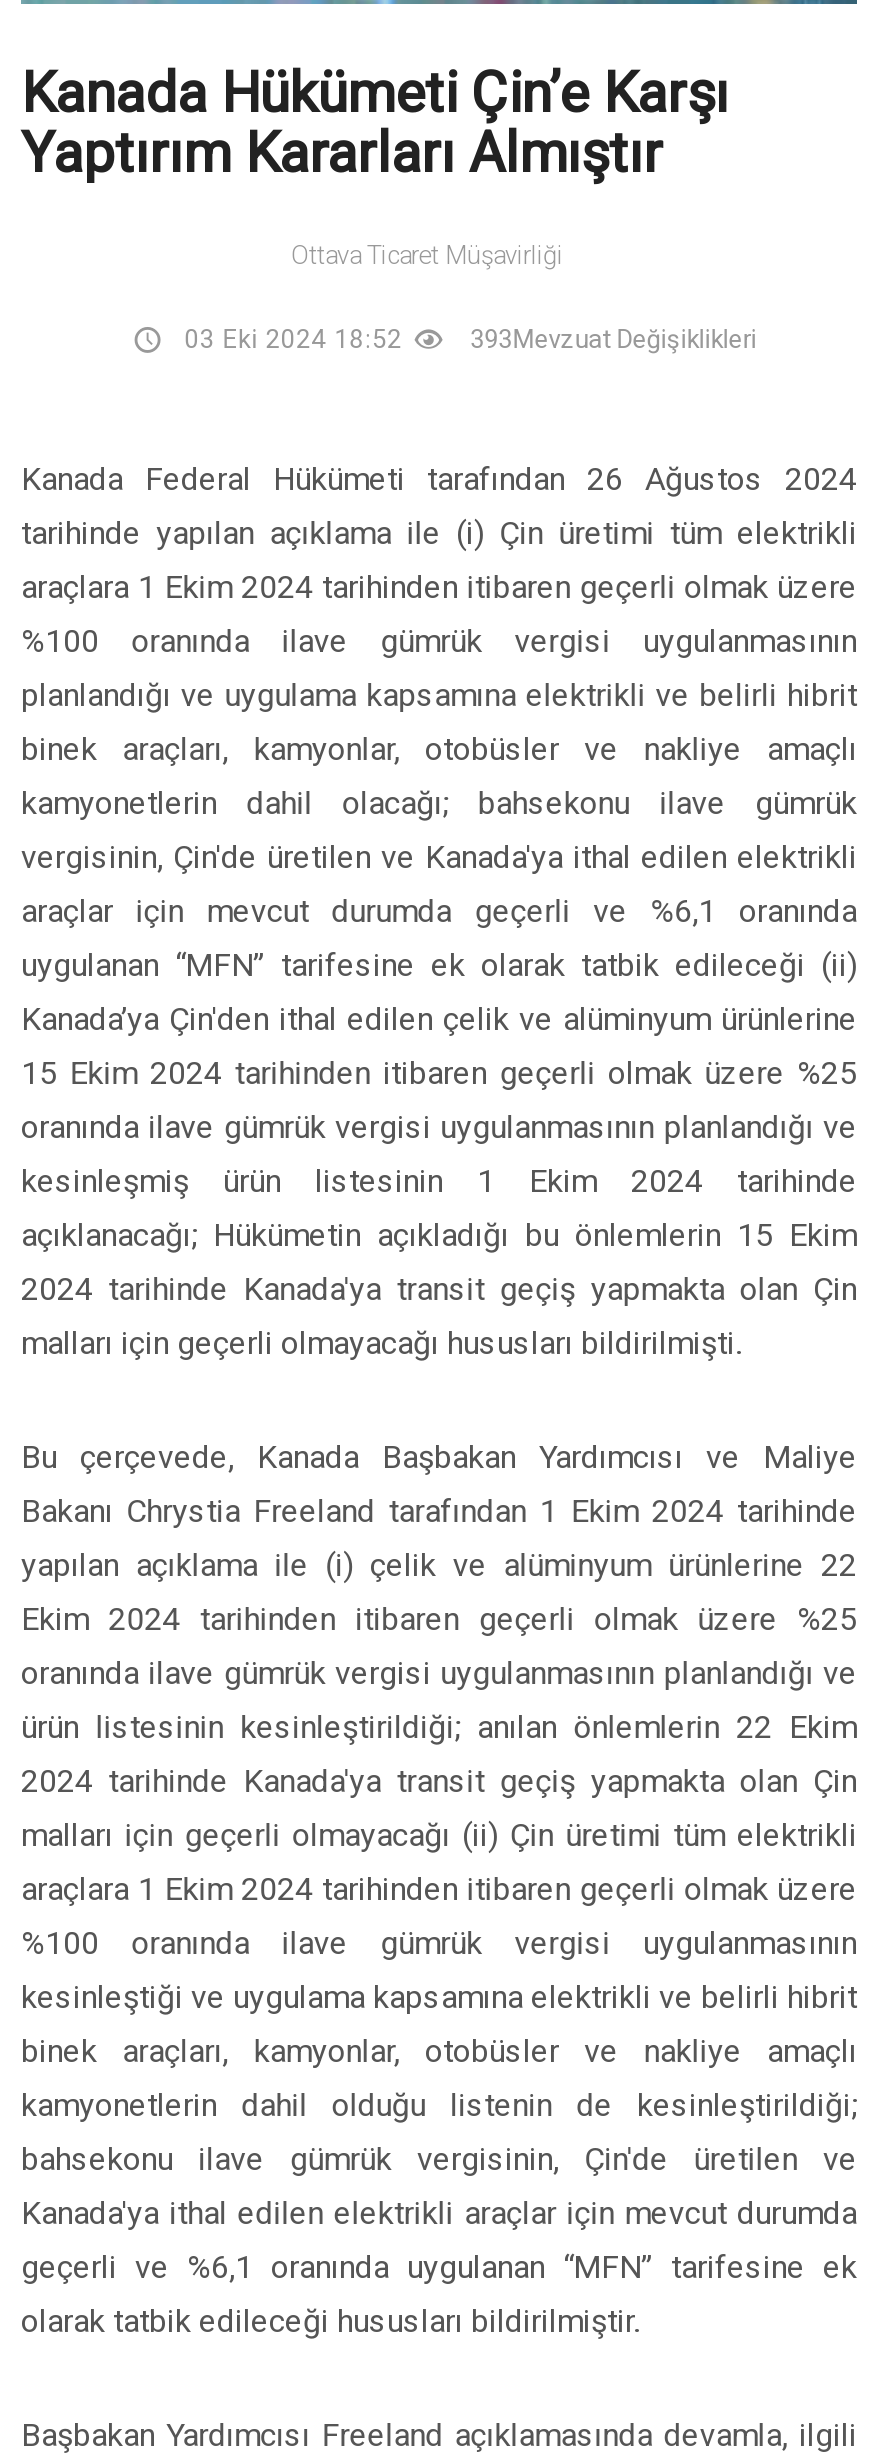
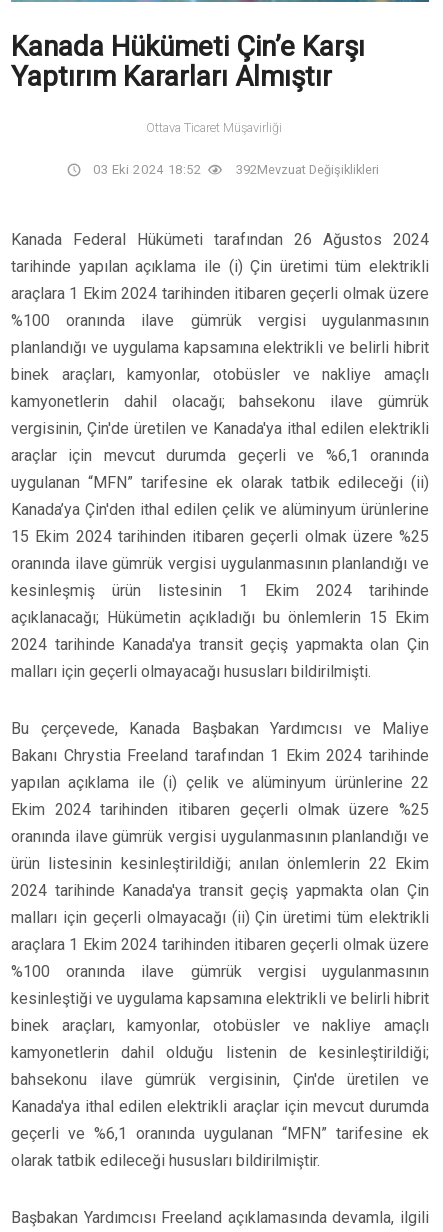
- 393Mevzuat Değişiklikleri
+ 392Mevzuat Değişiklikleri
